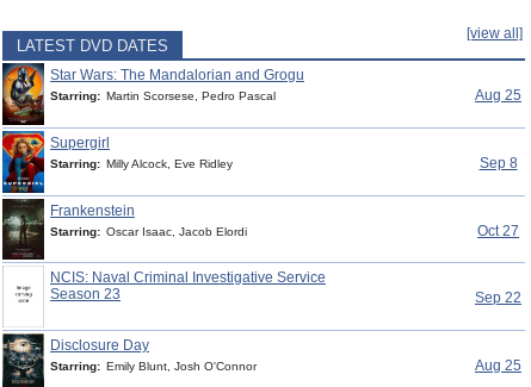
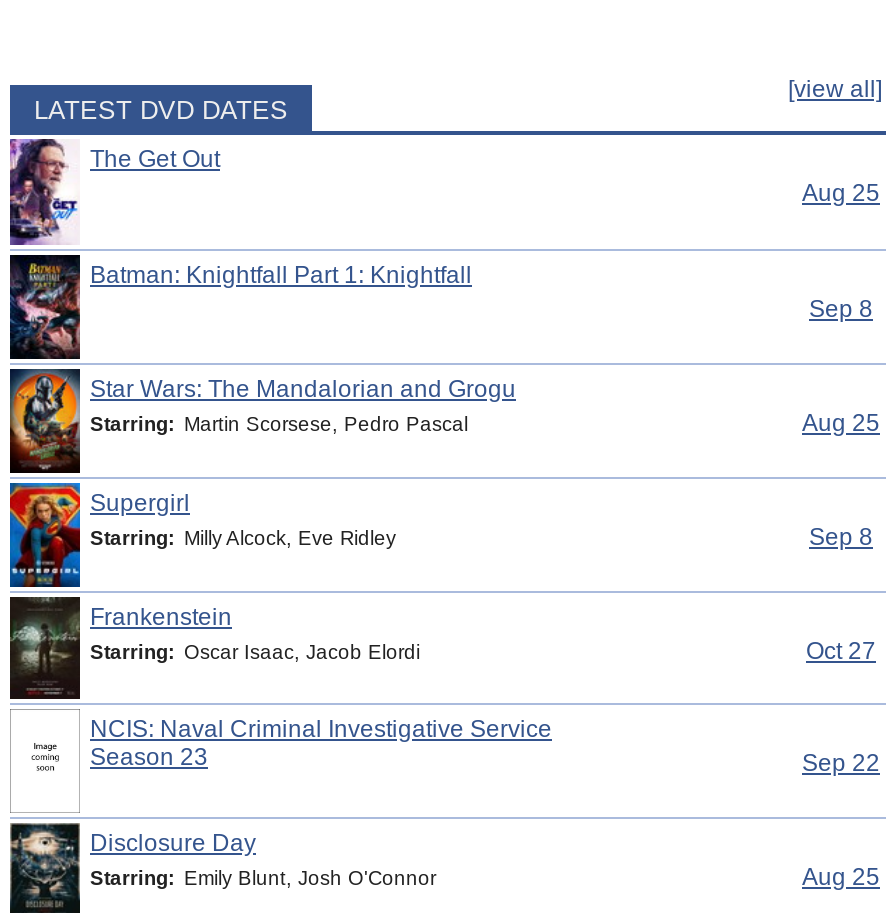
+ [image]
+ The Get Out
+ Aug 25
+ Batman: Knightfall Part 1: Knightfall
+ Sep 8
